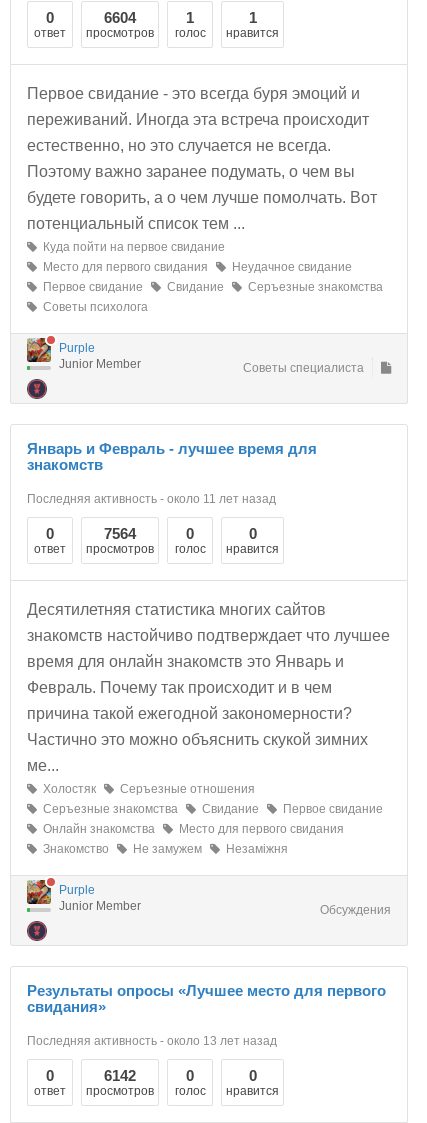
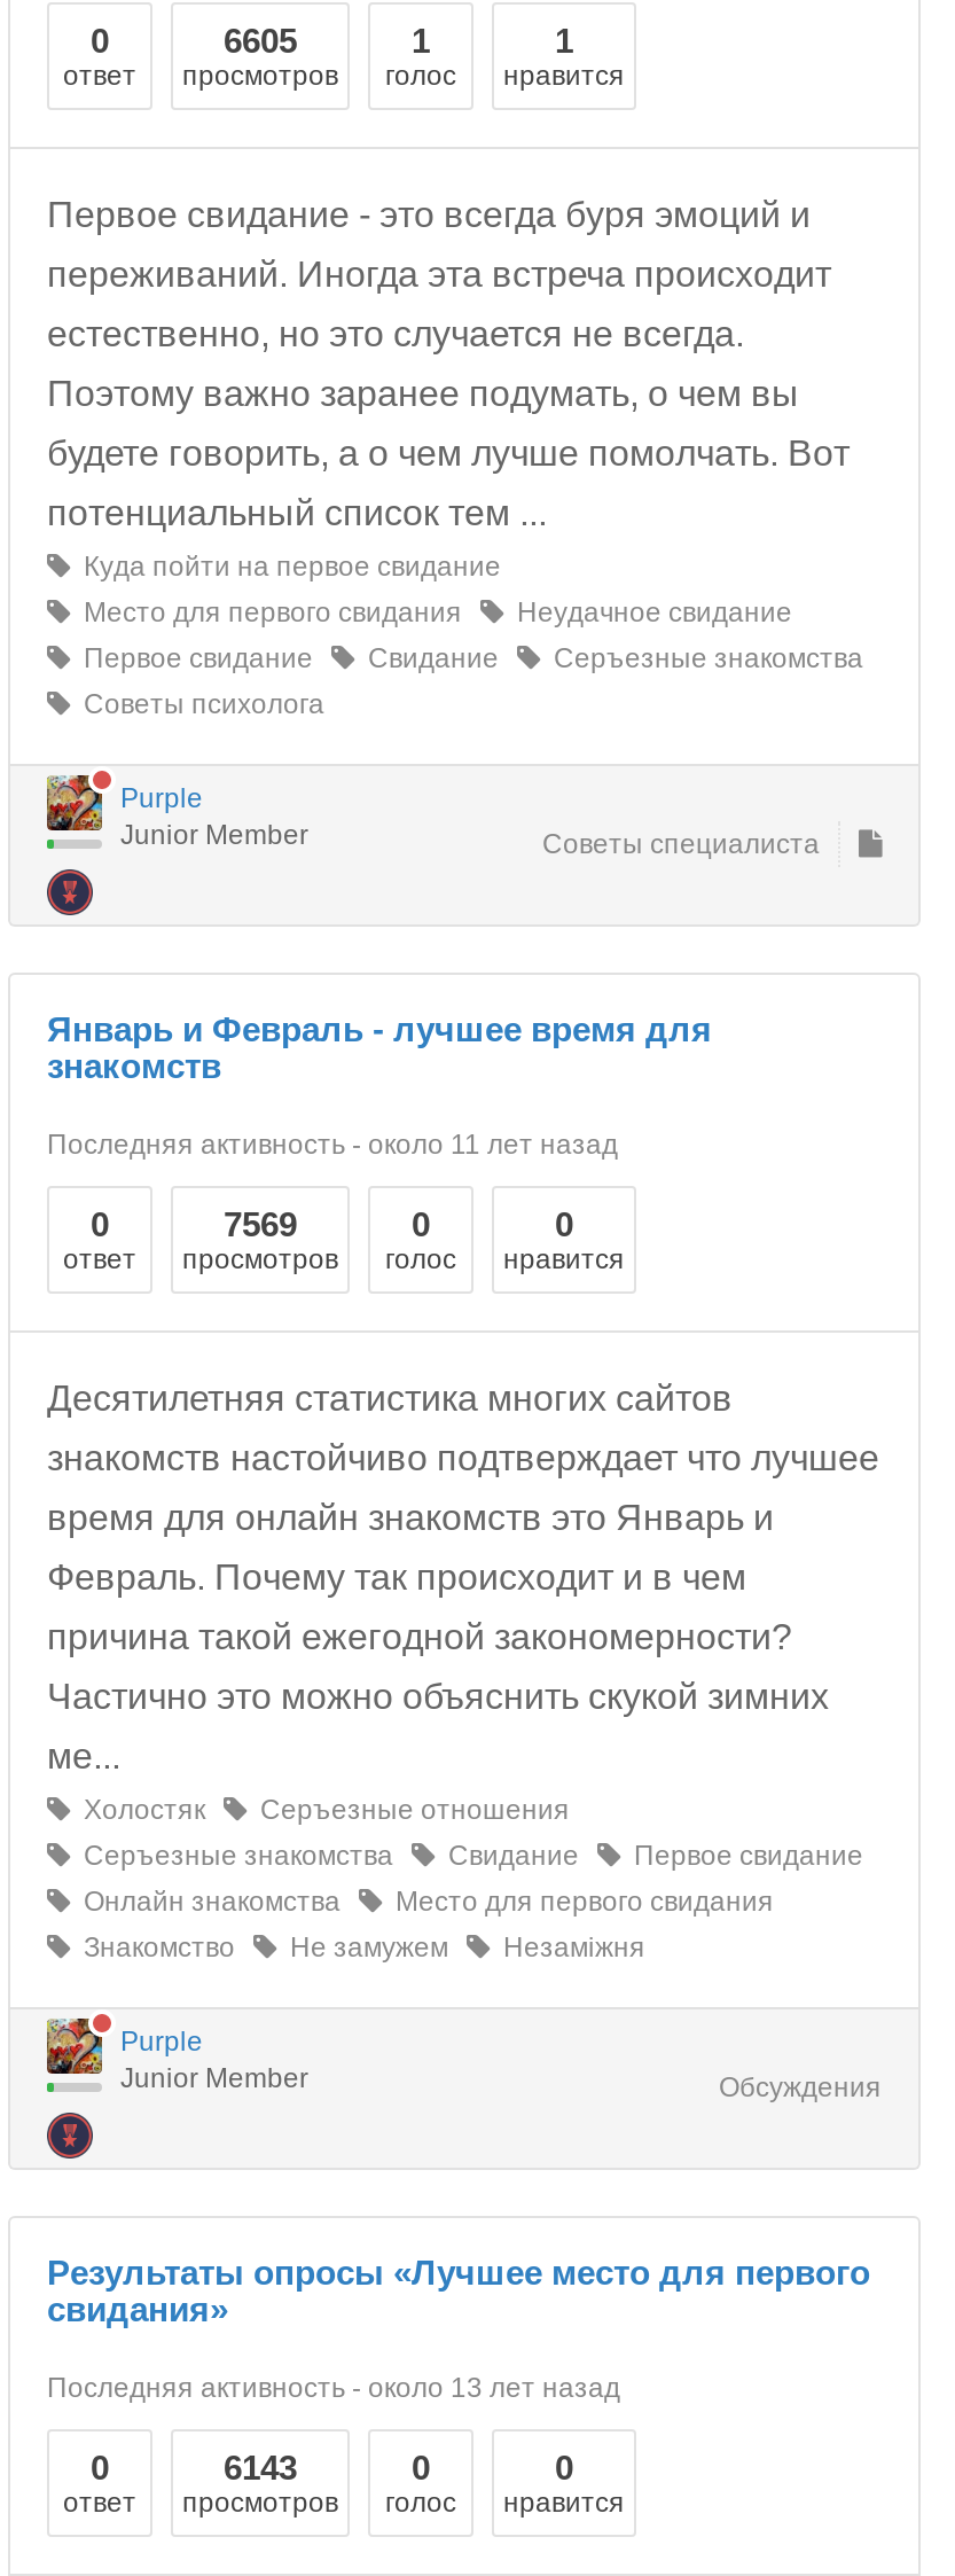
- 6604
+ 6605

- 7564
+ 7569

- 6142
+ 6143
